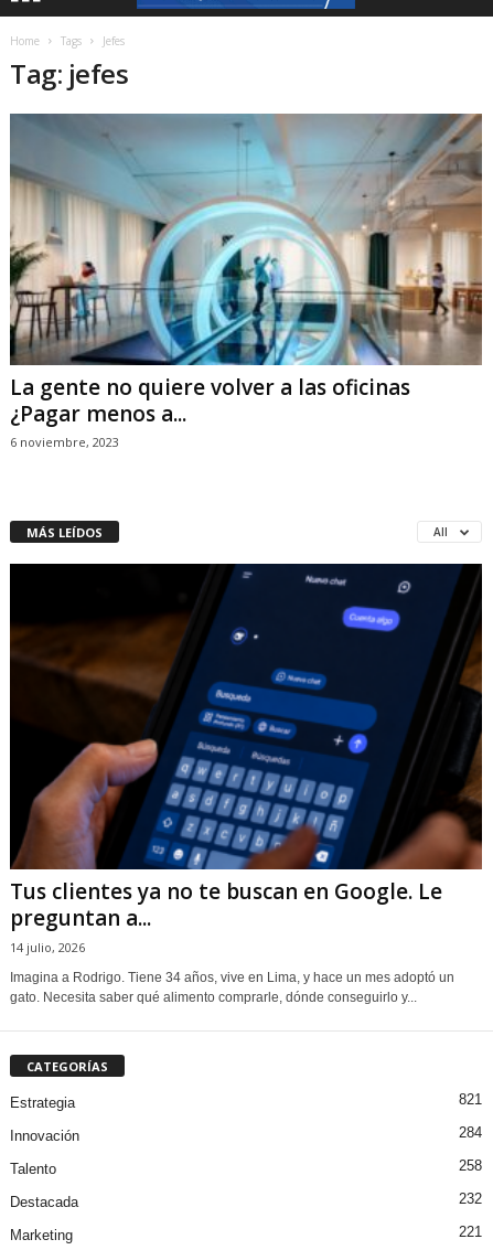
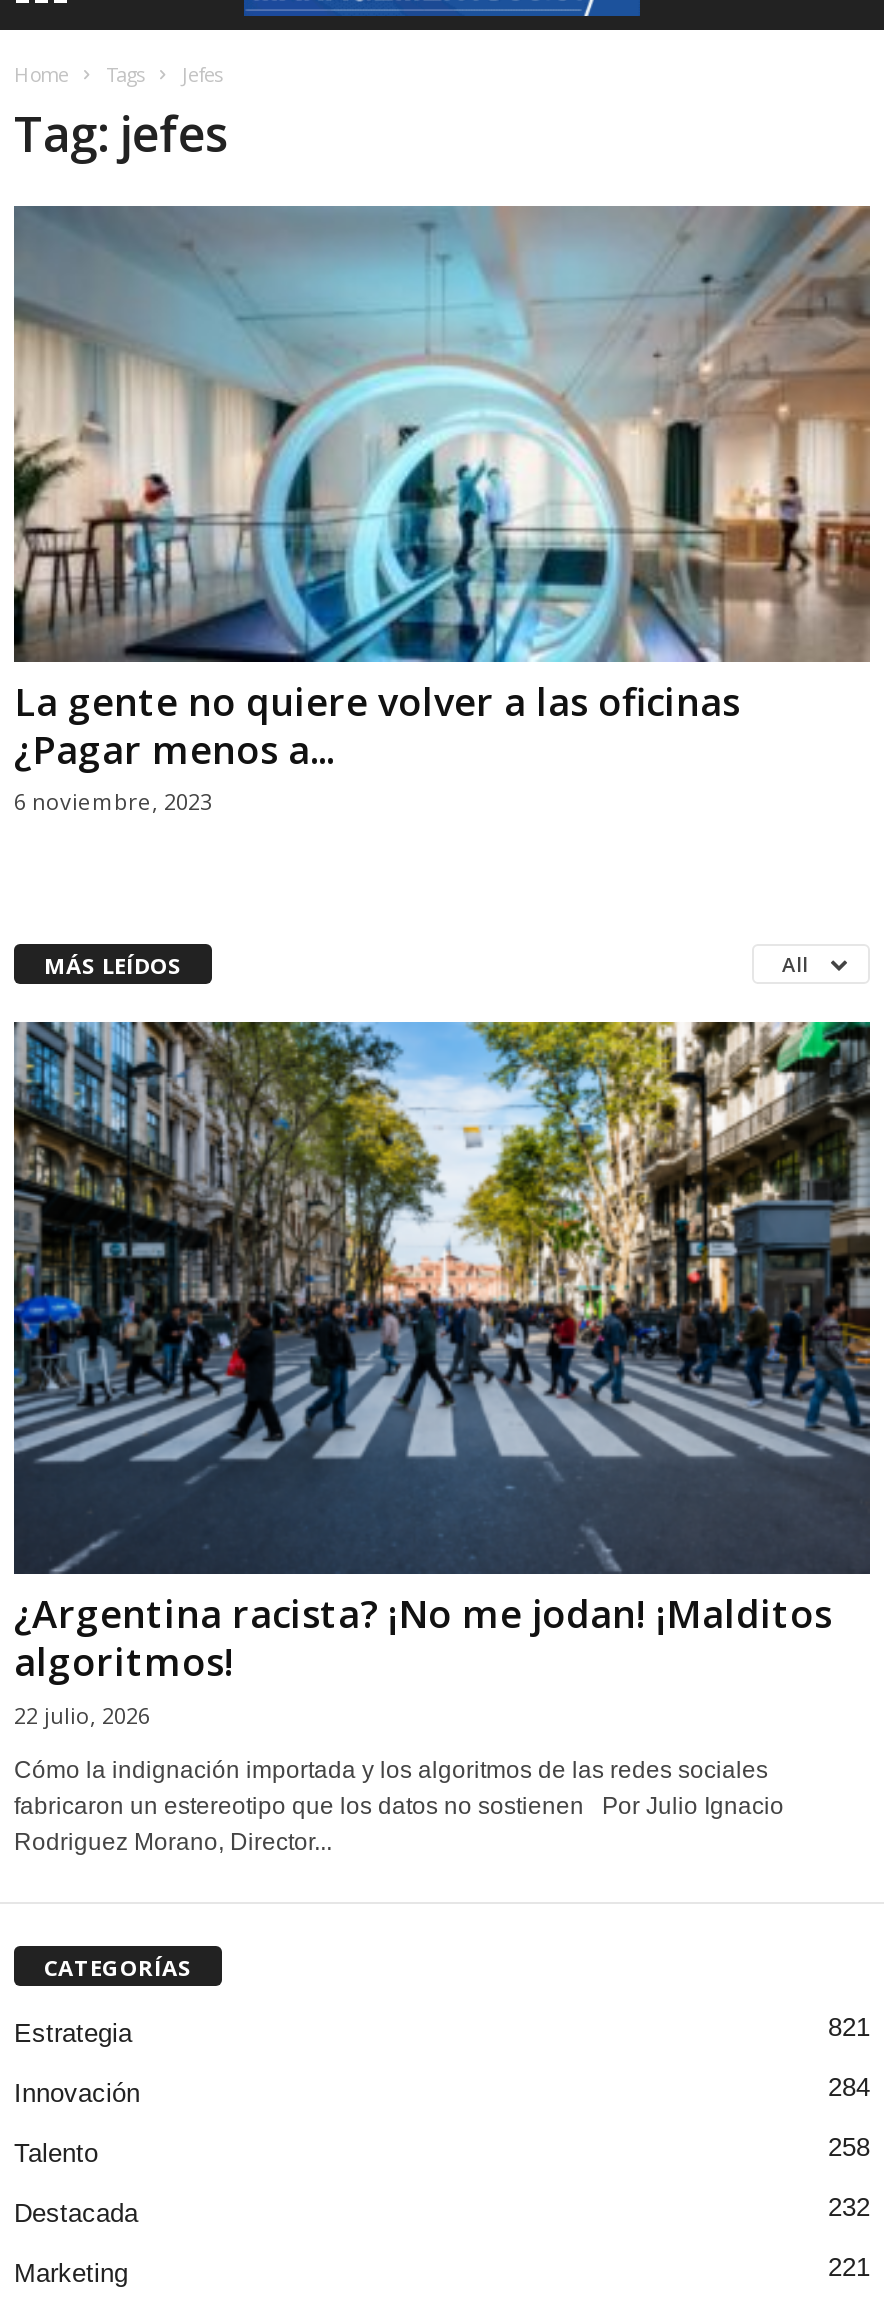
- [image]
- Tus clientes ya no te buscan en Google. Le
- preguntan a...
- 14 julio, 2026
+ [image]
+ ¿Argentina racista? ¡No me jodan! ¡Malditos
+ algoritmos!
+ 22 julio, 2026

- Imagina a Rodrigo. Tiene 34 años, vive en Lima, y hace un mes adoptó un
- gato. Necesita saber qué alimento comprarle, dónde conseguirlo y...
+ Cómo la indignación importada y los algoritmos de las redes sociales
+ fabricaron un estereotipo que los datos no sostienen Por Julio Ignacio
+ Rodriguez Morano, Director...
